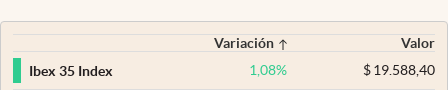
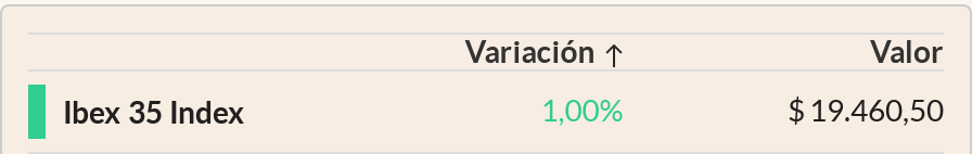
- 1,08%
+ 1,00%

- $ 19.588,40
+ $ 19.460,50
